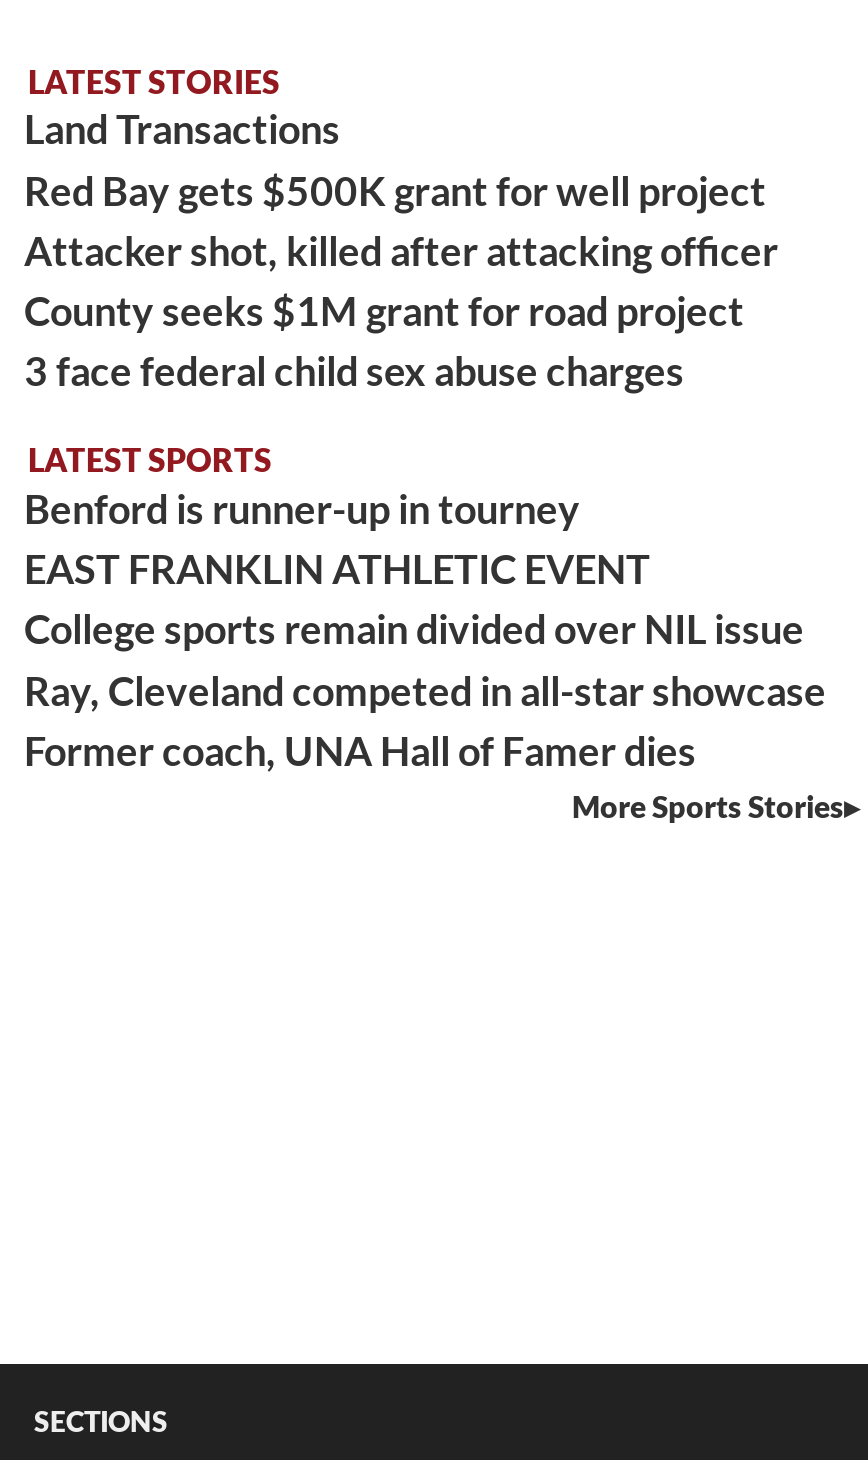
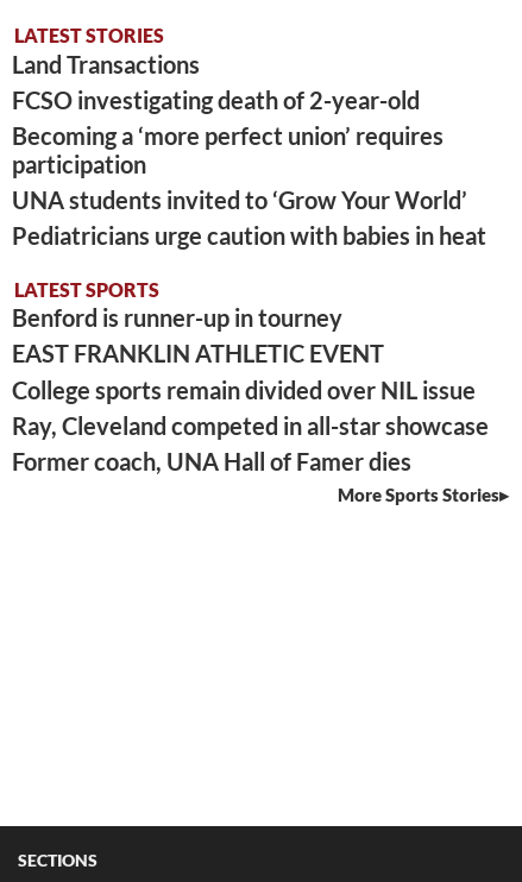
- Red Bay gets $500K grant for well project
- Attacker shot, killed after attacking officer
- County seeks $1M grant for road project
- 3 face federal child sex abuse charges
+ FCSO investigating death of 2-year-old
+ Becoming a ‘more perfect union’ requires
+ participation
+ UNA students invited to ‘Grow Your World’
+ Pediatricians urge caution with babies in heat
